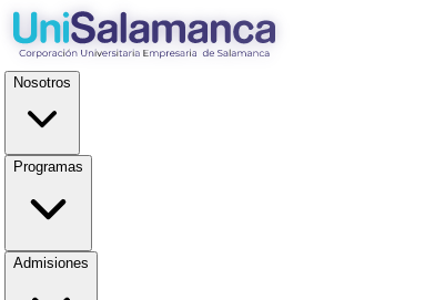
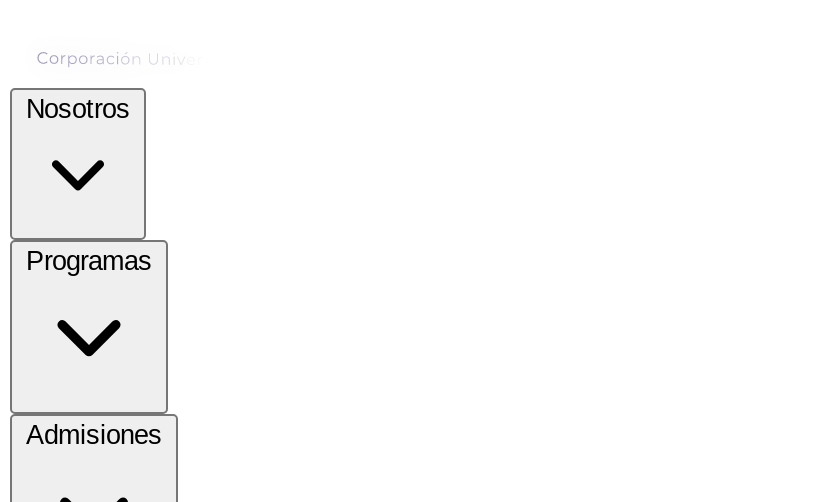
- [image]
